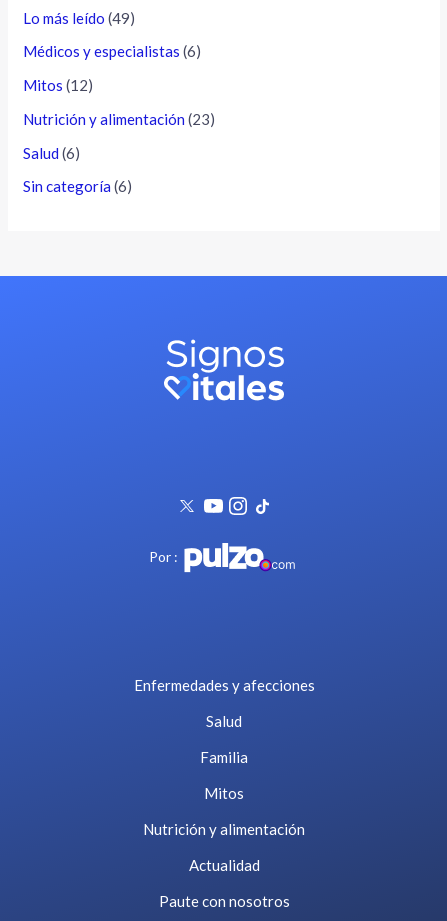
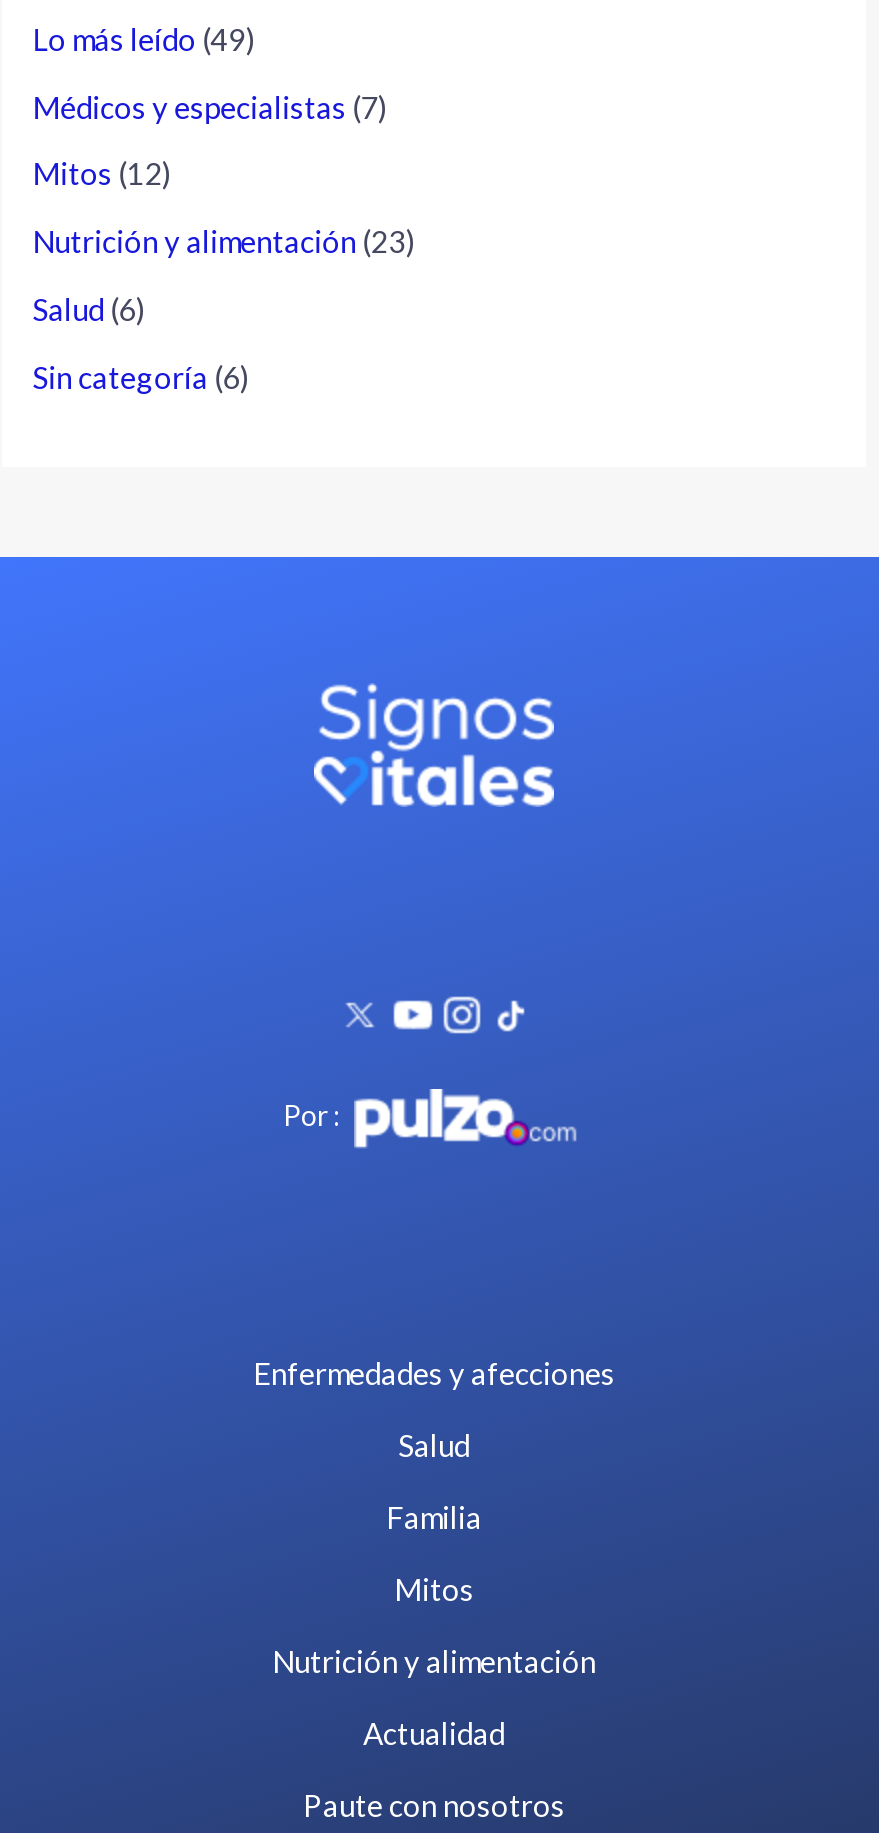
- Médicos y especialistas (6)
+ Médicos y especialistas (7)
